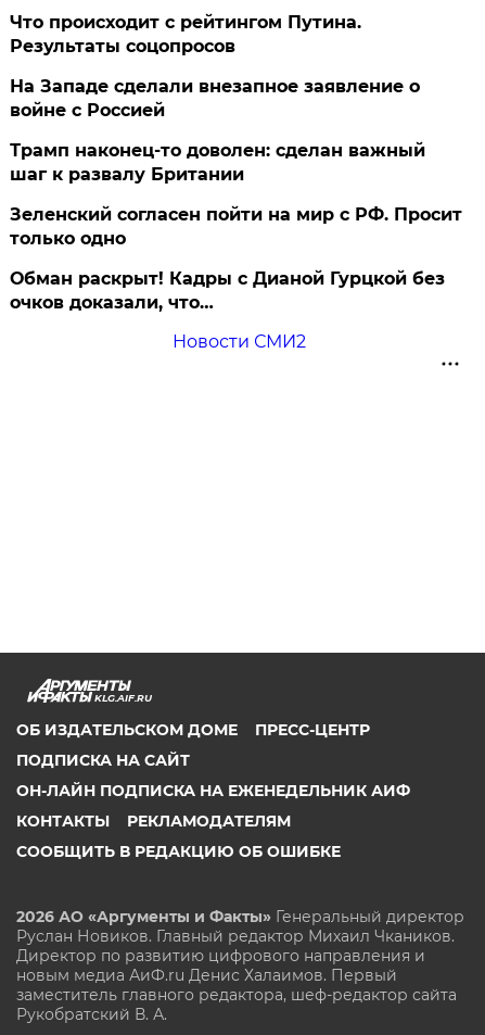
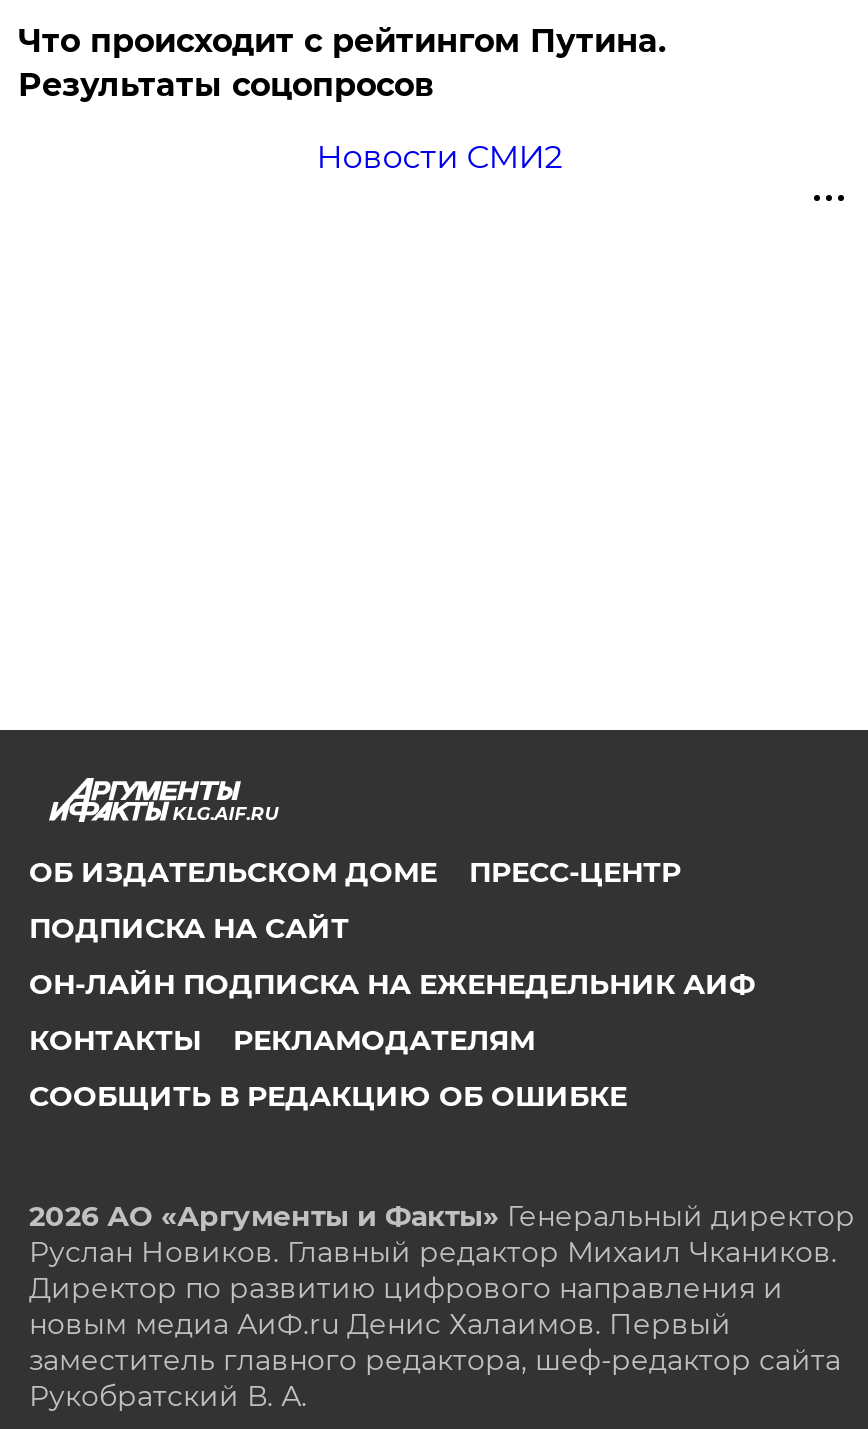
- На Западе сделали внезапное заявление о
- войне с Россией
- Трамп наконец-то доволен: сделан важный
- шаг к развалу Британии
- Зеленский согласен пойти на мир с РФ. Просит
- только одно
- Обман раскрыт! Кадры с Дианой Гурцкой без
- очков доказали, что…
